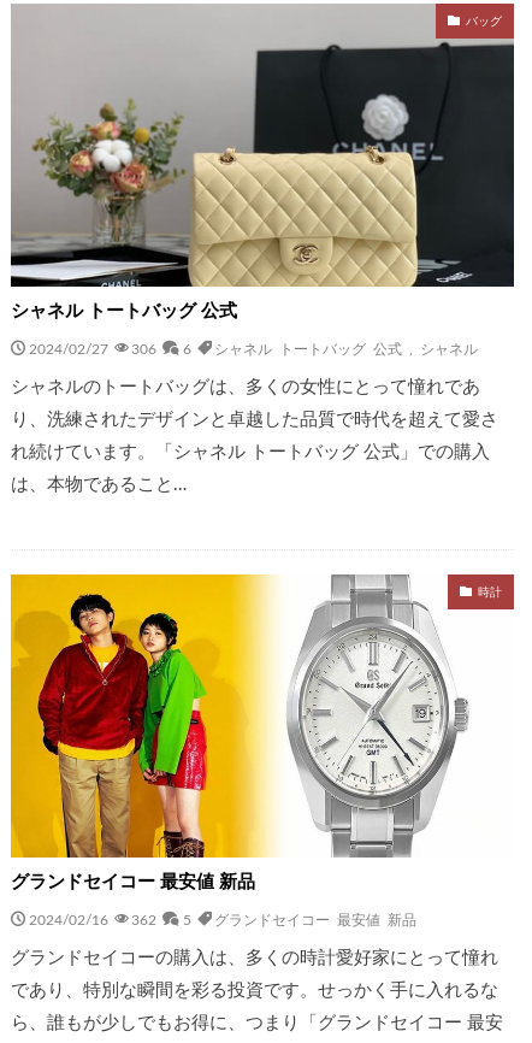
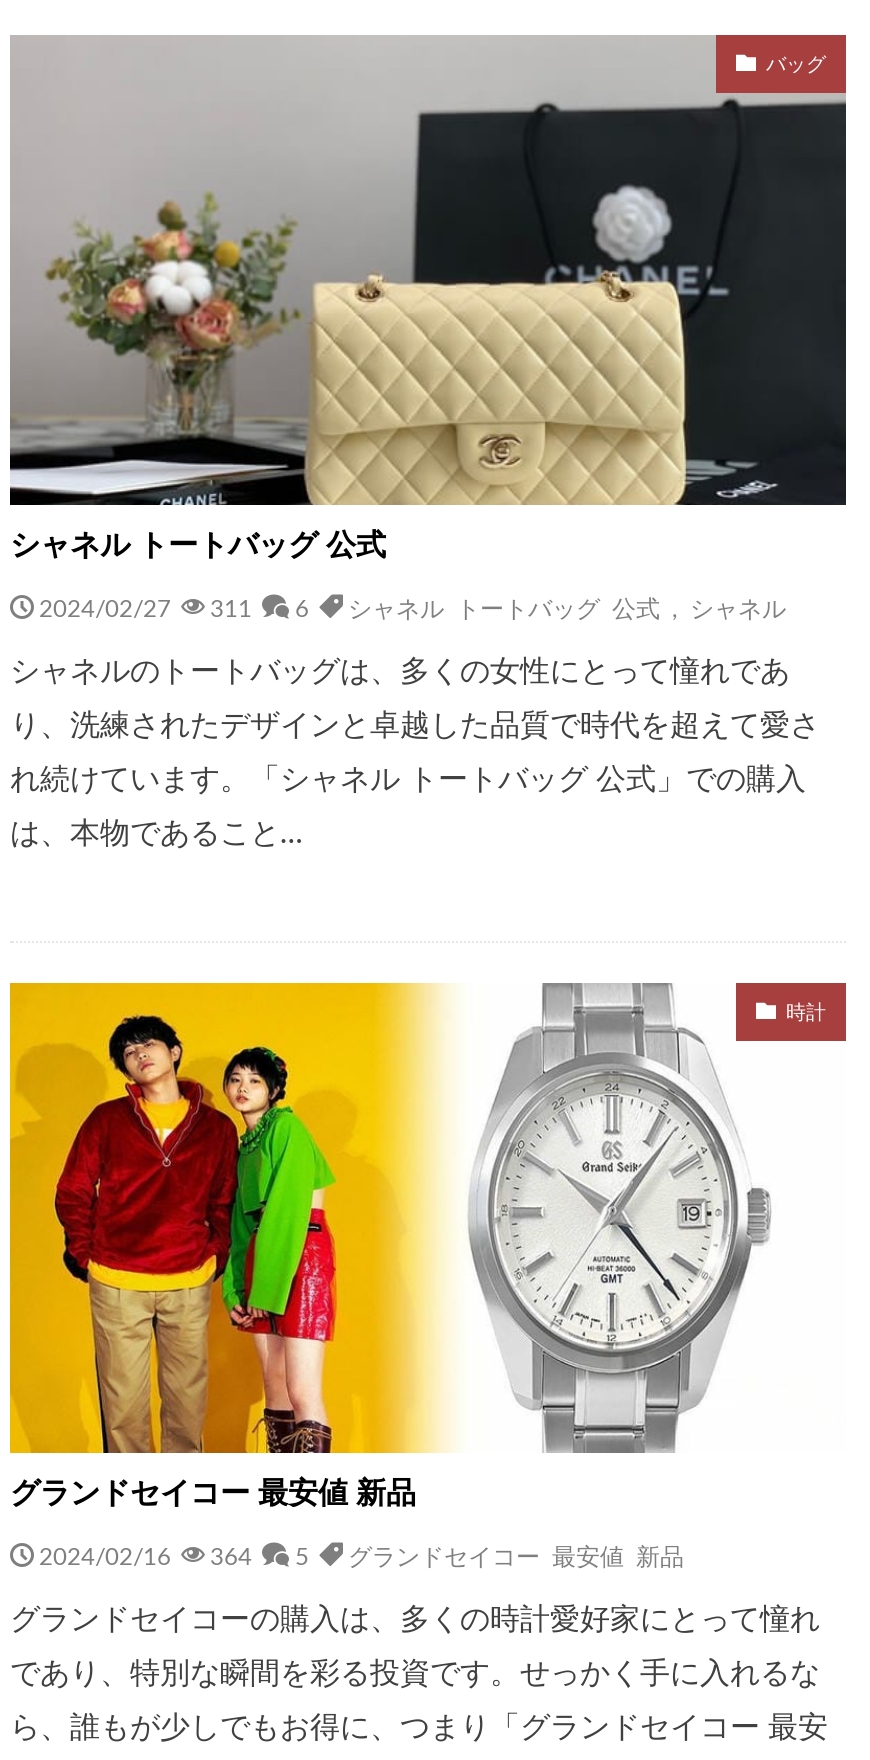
- 2024/02/27 306 6 シャネル トートバッグ 公式,シャネル
+ 2024/02/27 311 6 シャネル トートバッグ 公式,シャネル

- 2024/02/16 362 5 グランドセイコー 最安値 新品
+ 2024/02/16 364 5 グランドセイコー 最安値 新品
